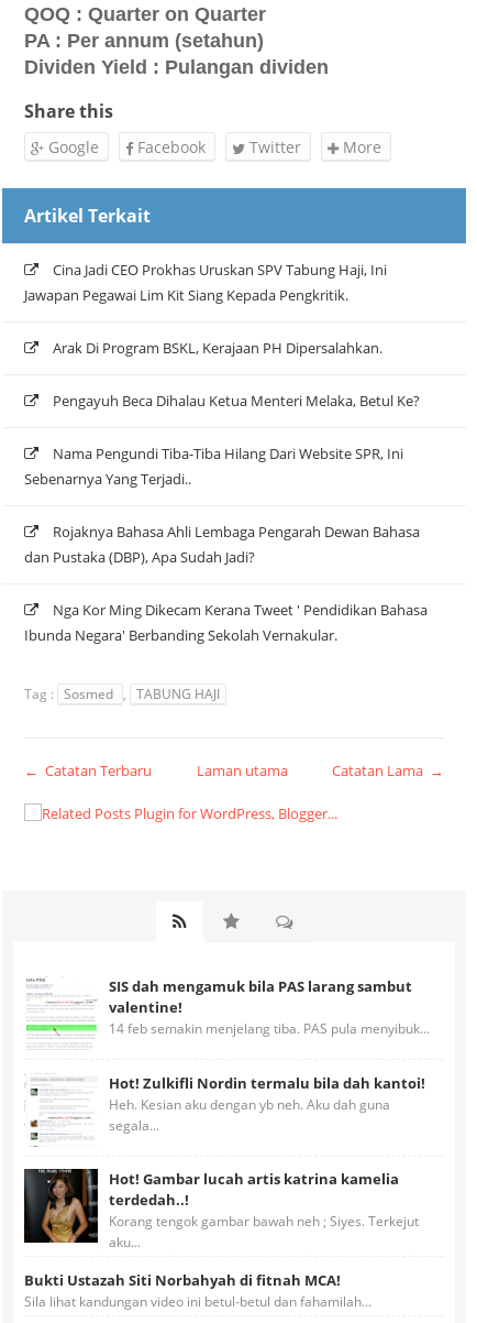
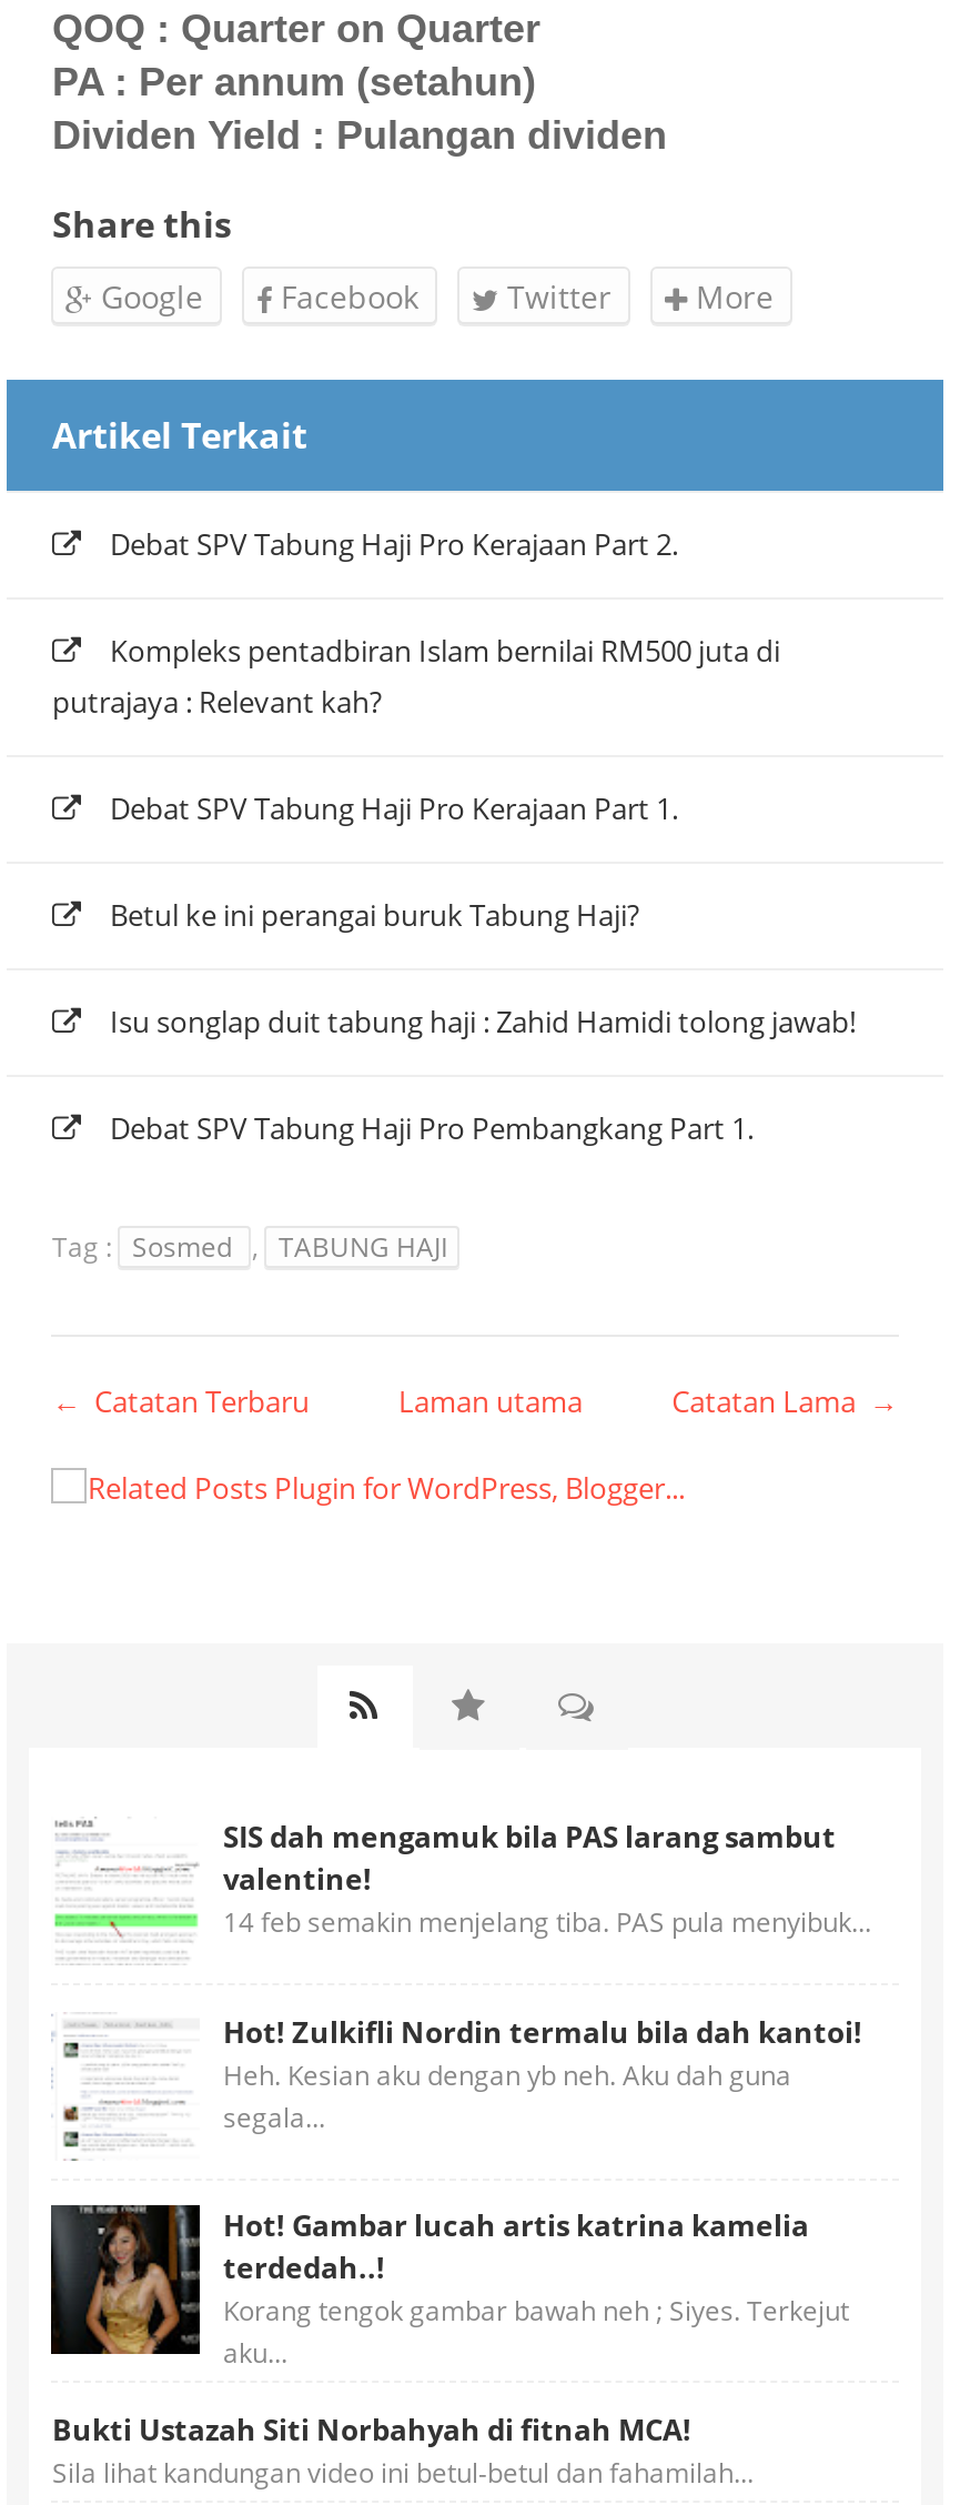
- Cina Jadi CEO Prokhas Uruskan SPV Tabung Haji, Ini
- Jawapan Pegawai Lim Kit Siang Kepada Pengkritik.
+ Debat SPV Tabung Haji Pro Kerajaan Part 2.

- Arak Di Program BSKL, Kerajaan PH Dipersalahkan.
+ Kompleks pentadbiran Islam bernilai RM500 juta di
+ putrajaya : Relevant kah?

- Pengayuh Beca Dihalau Ketua Menteri Melaka, Betul Ke?
+ Debat SPV Tabung Haji Pro Kerajaan Part 1.

- Nama Pengundi Tiba-Tiba Hilang Dari Website SPR, Ini
- Sebenarnya Yang Terjadi..
+ Betul ke ini perangai buruk Tabung Haji?

- Rojaknya Bahasa Ahli Lembaga Pengarah Dewan Bahasa
- dan Pustaka (DBP), Apa Sudah Jadi?
+ Isu songlap duit tabung haji : Zahid Hamidi tolong jawab!

- Nga Kor Ming Dikecam Kerana Tweet ' Pendidikan Bahasa
- Ibunda Negara' Berbanding Sekolah Vernakular.
+ Debat SPV Tabung Haji Pro Pembangkang Part 1.
